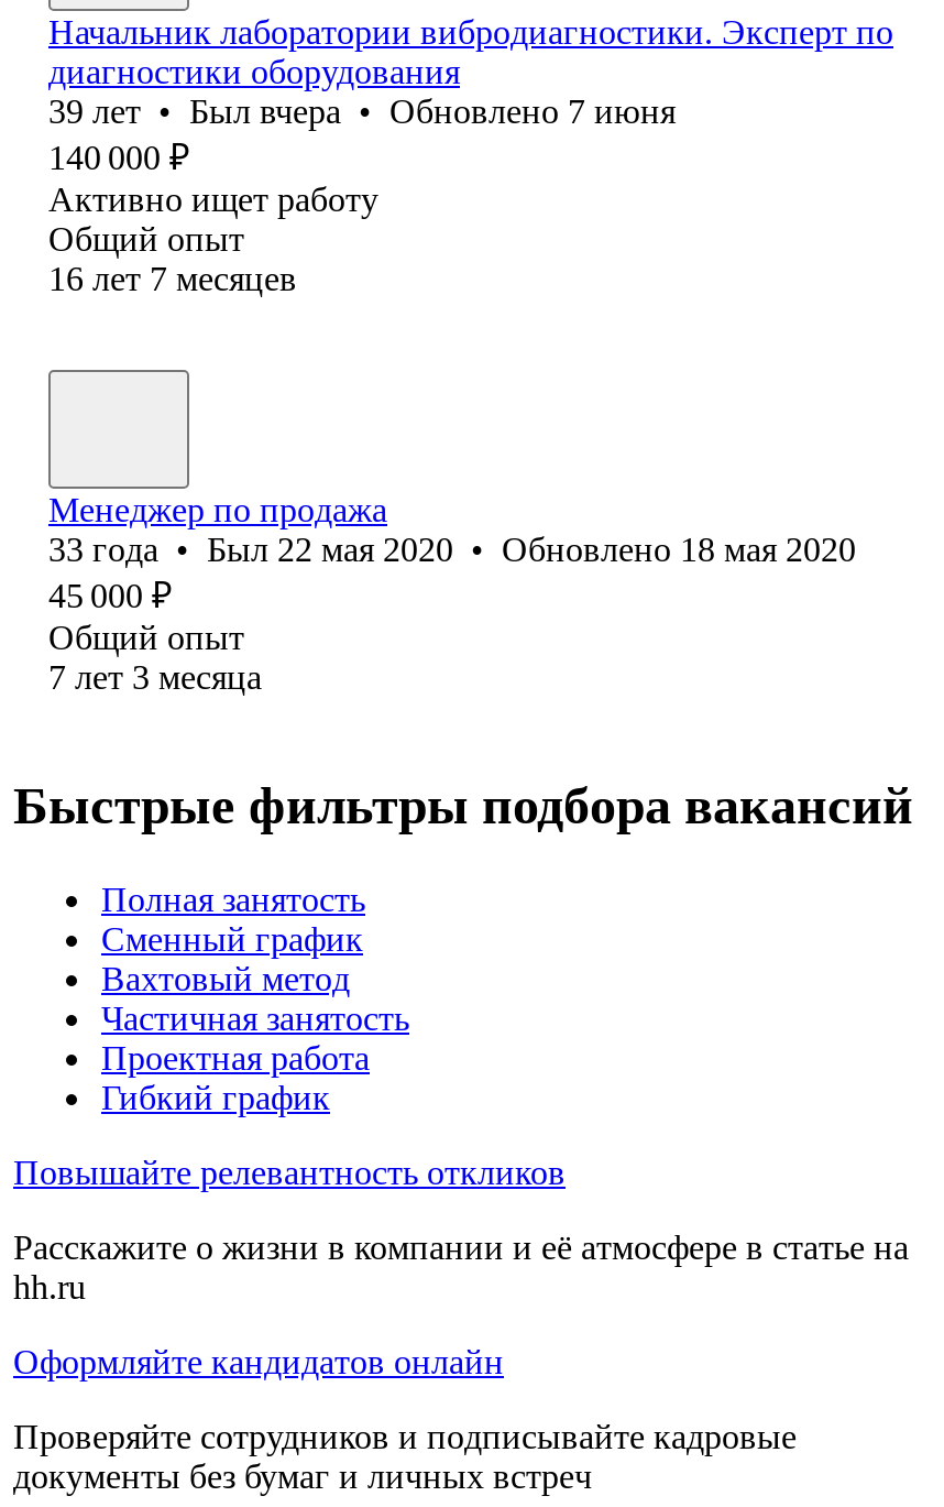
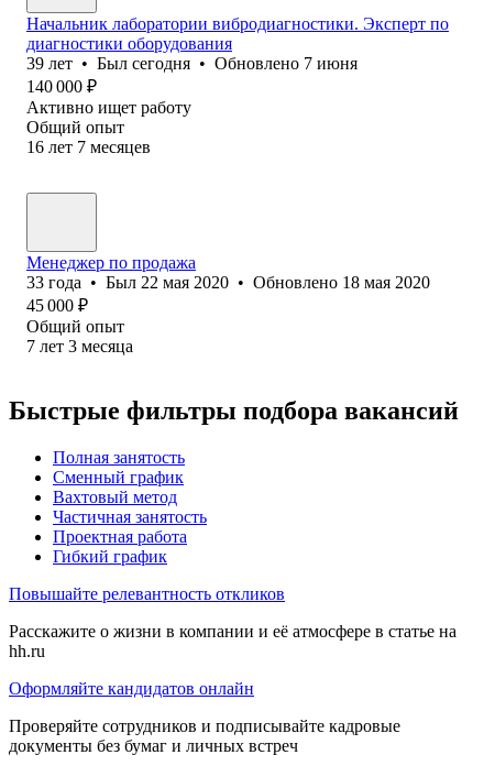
- 39 лет • Был вчера • Обновлено 7 июня
+ 39 лет • Был сегодня • Обновлено 7 июня
